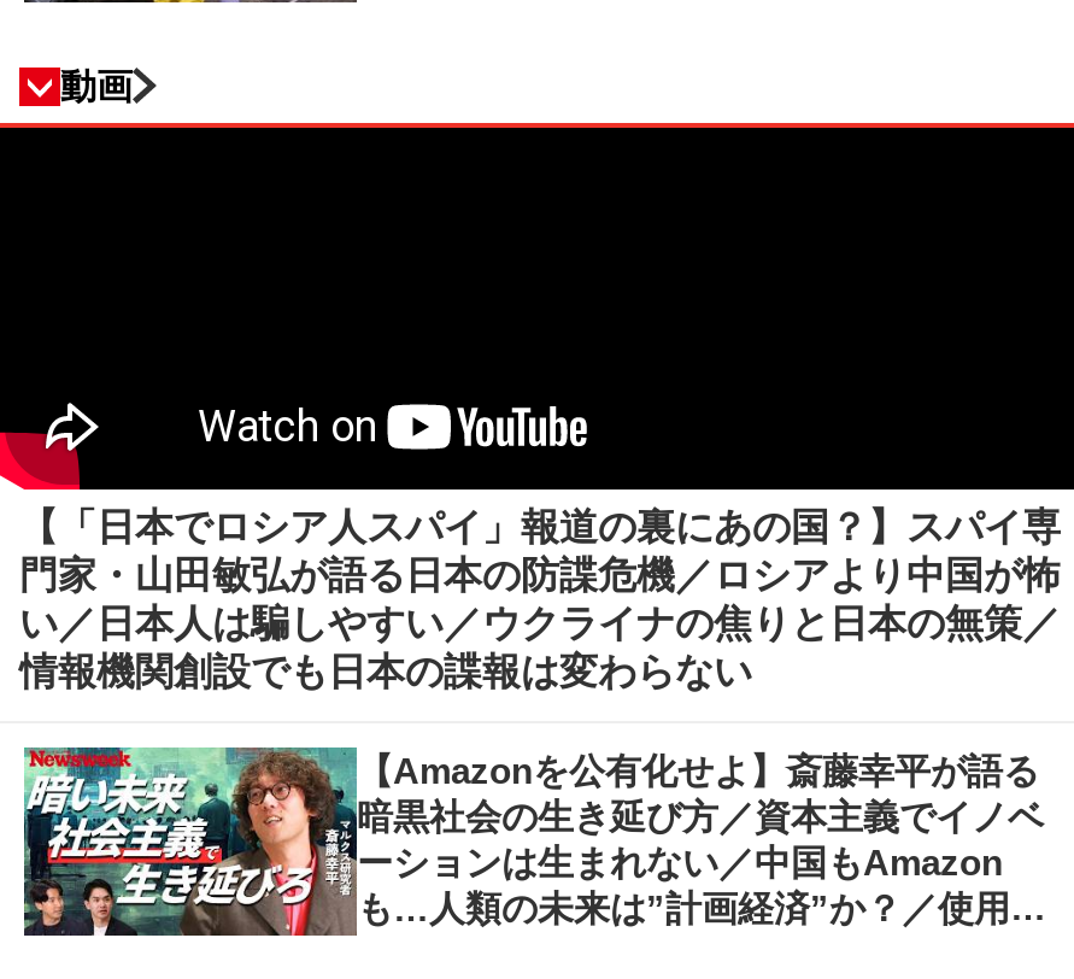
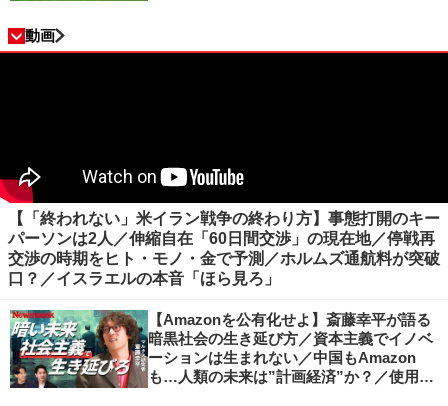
- 【「日本でロシア人スパイ」報道の裏にあの国？】スパイ専
- 門家・山田敏弘が語る日本の防諜危機／ロシアより中国が怖
- い／日本人は騙しやすい／ウクライナの焦りと日本の無策／
- 情報機関創設でも日本の諜報は変わらない
+ 【「終われない」米イラン戦争の終わり方】事態打開のキー
+ パーソンは2人／伸縮自在「60日間交渉」の現在地／停戦再
+ 交渉の時期をヒト・モノ・金で予測／ホルムズ通航料が突破
+ 口？／イスラエルの本音「ほら見ろ」
